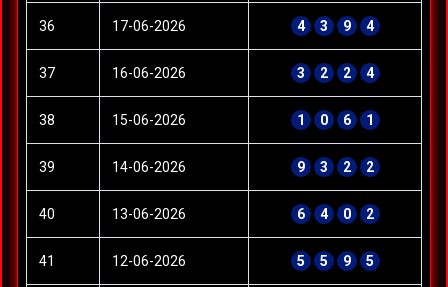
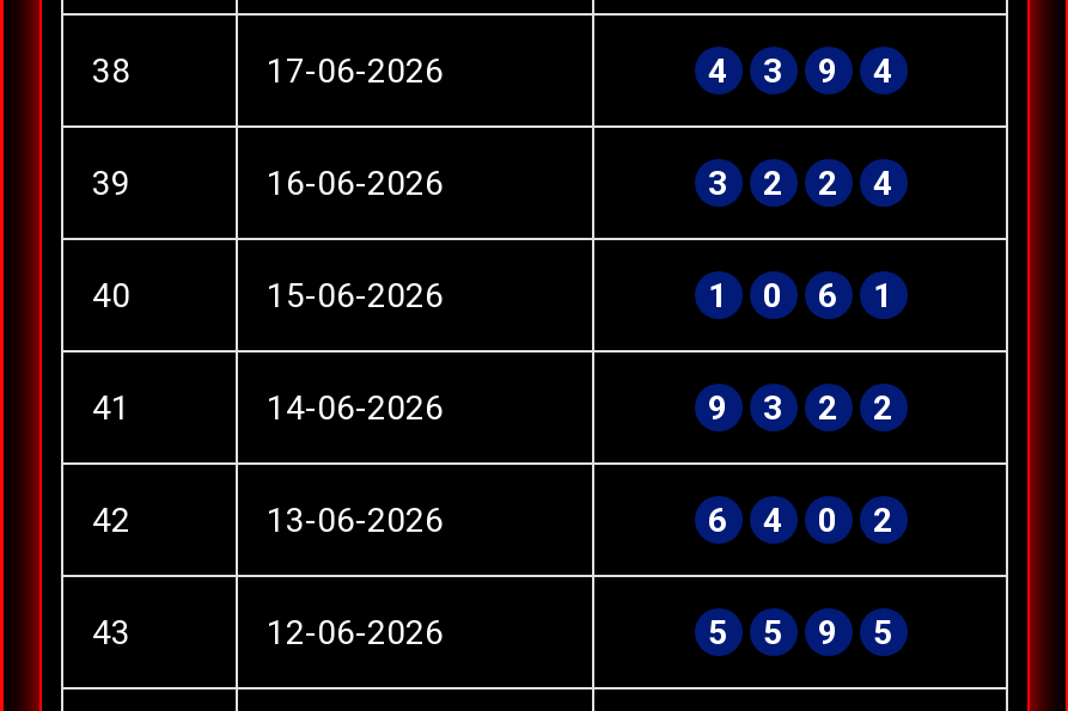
- 36
+ 38

- 37
+ 39

- 38
+ 40

- 39
+ 41

- 40
+ 42

- 41
+ 43
